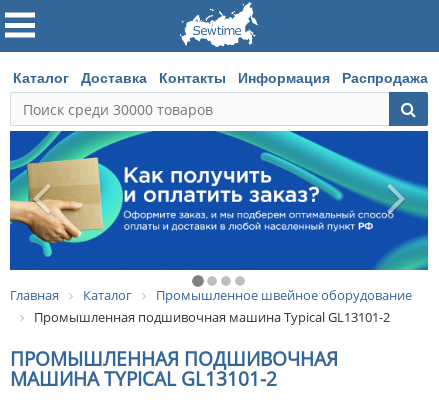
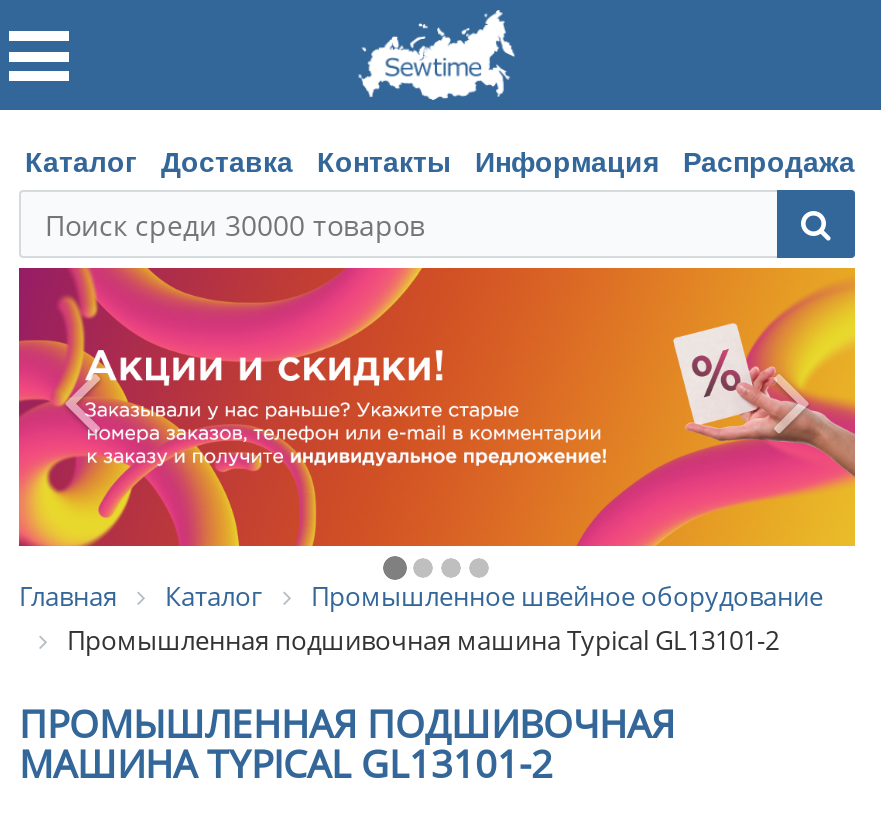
- [image]
+ [image]
